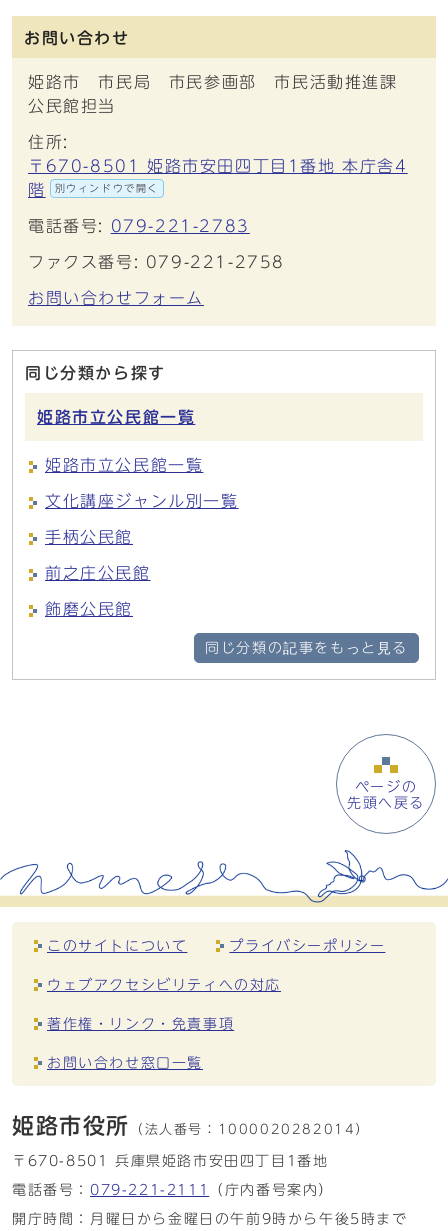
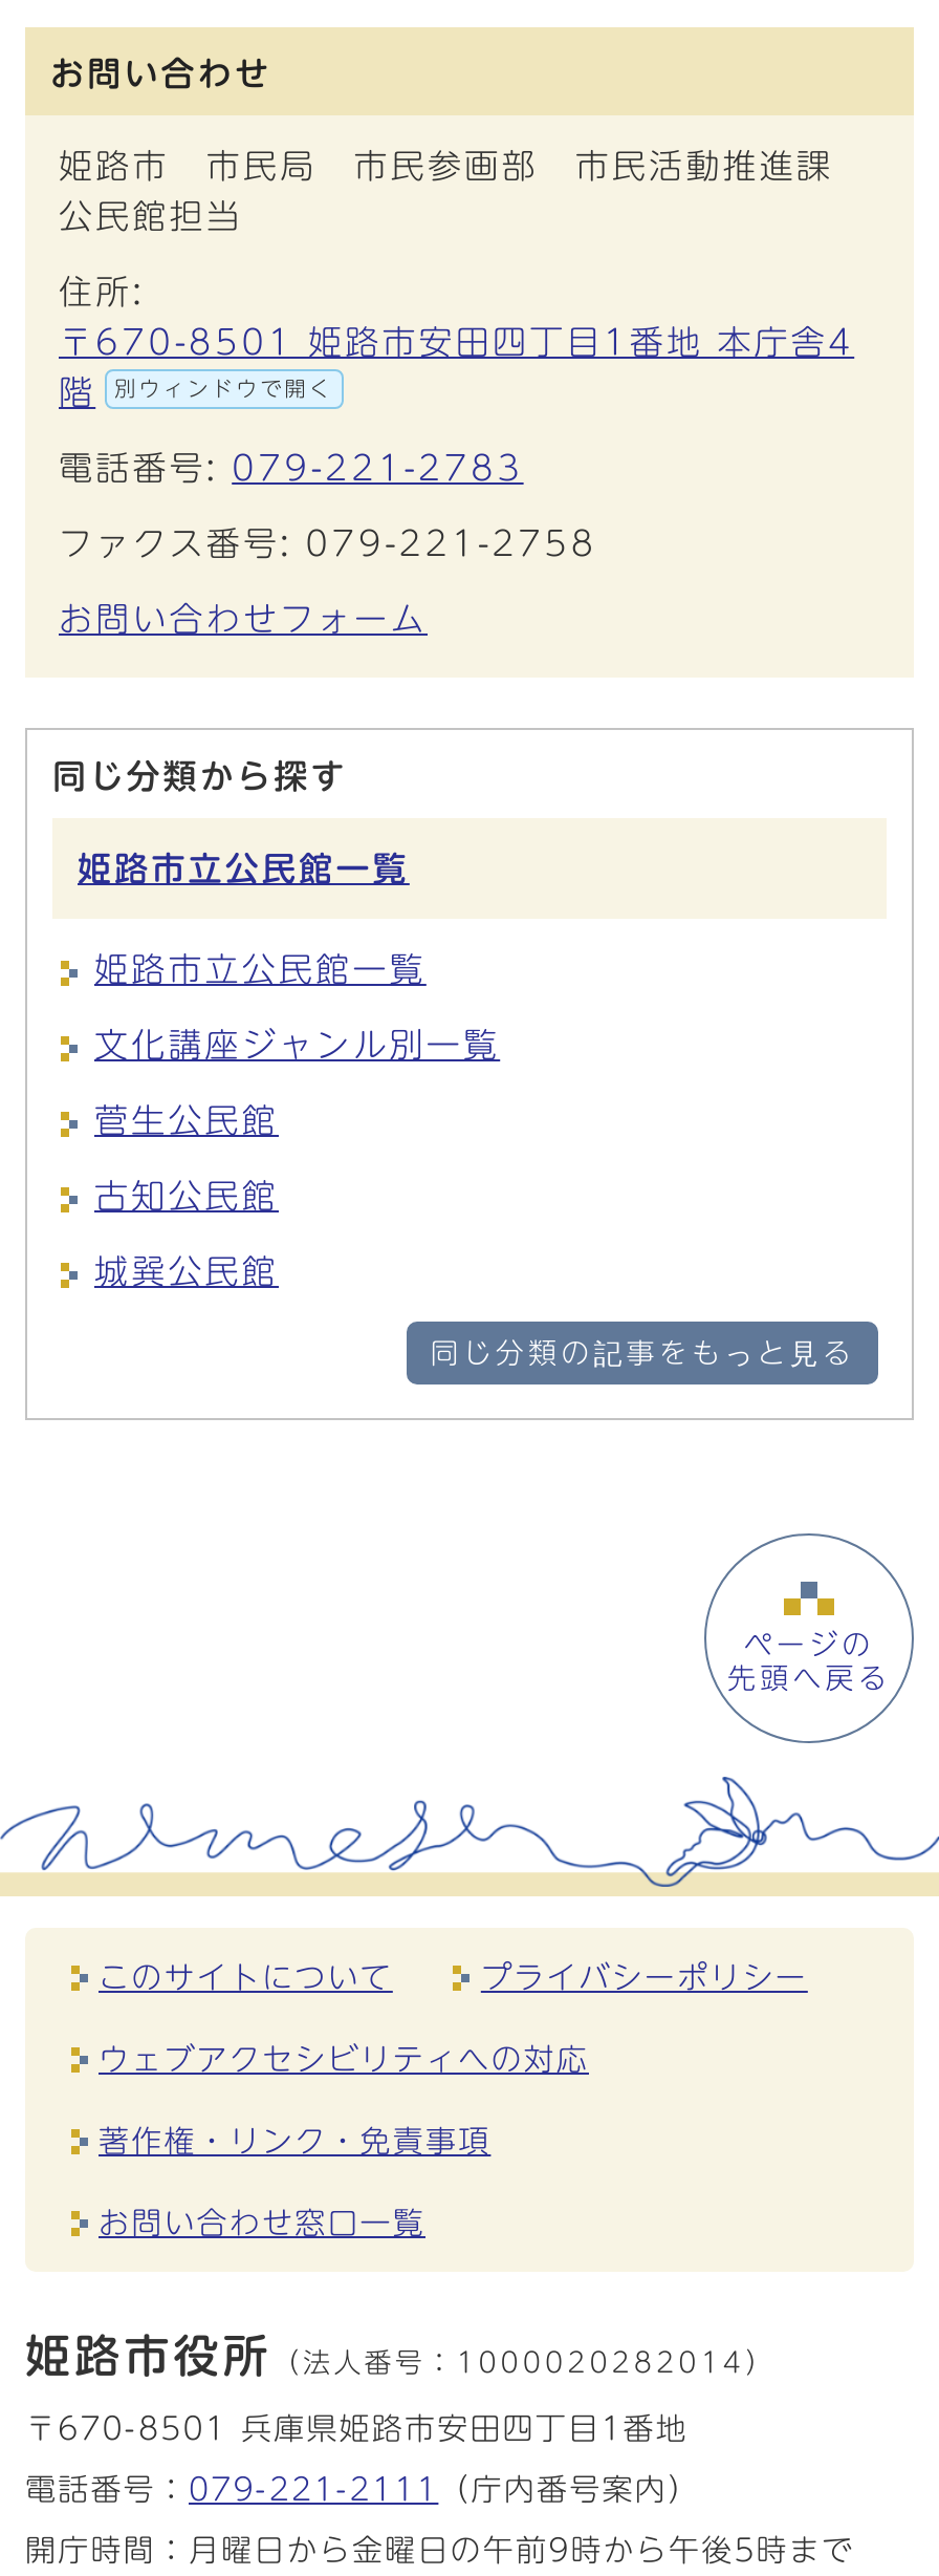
- 手柄公民館
+ 菅生公民館

- 前之庄公民館
+ 古知公民館

- 飾磨公民館
+ 城巽公民館
